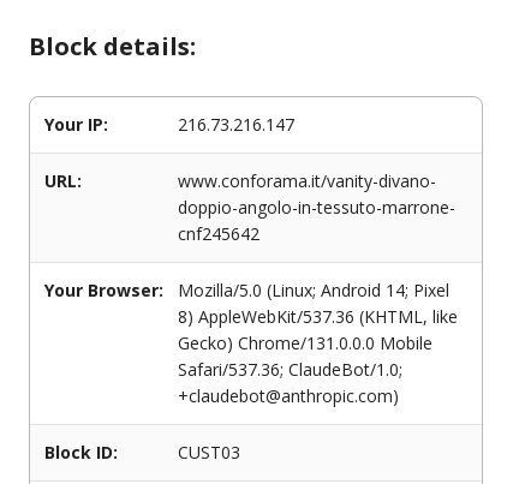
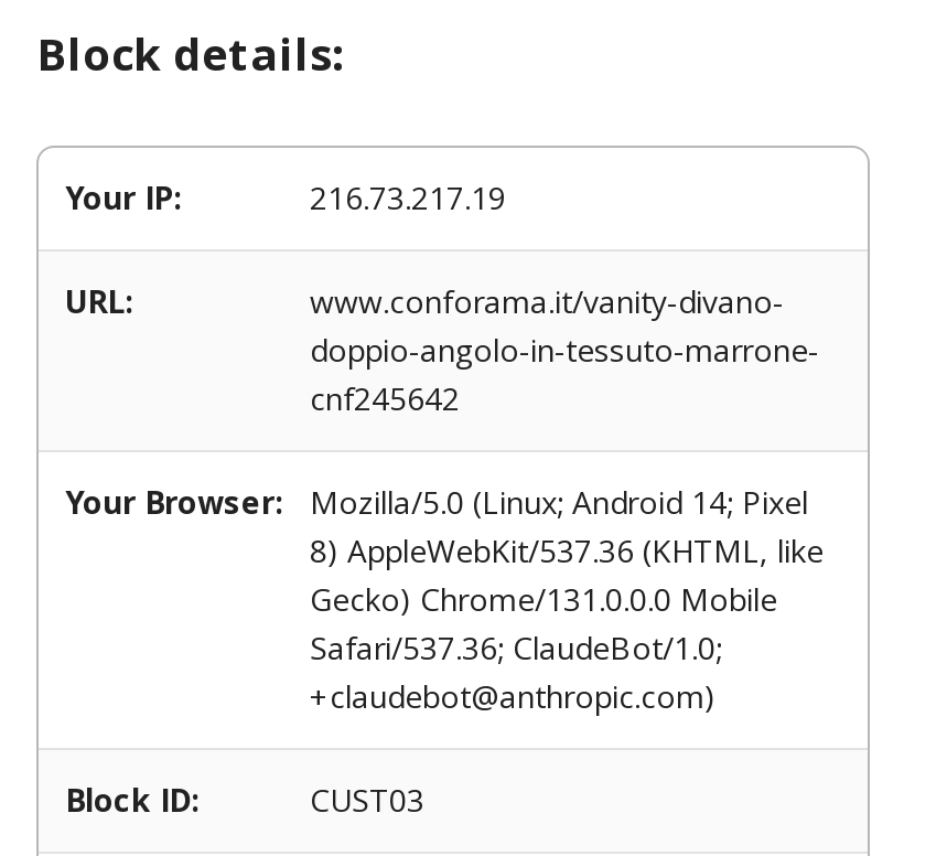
- 216.73.216.147
+ 216.73.217.19
